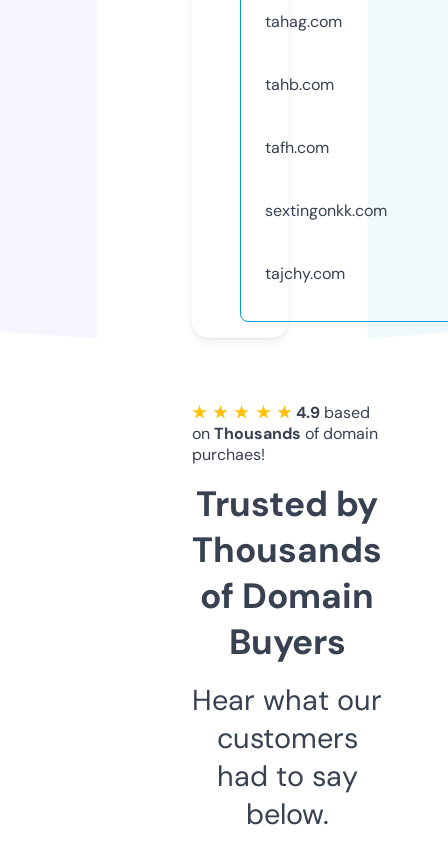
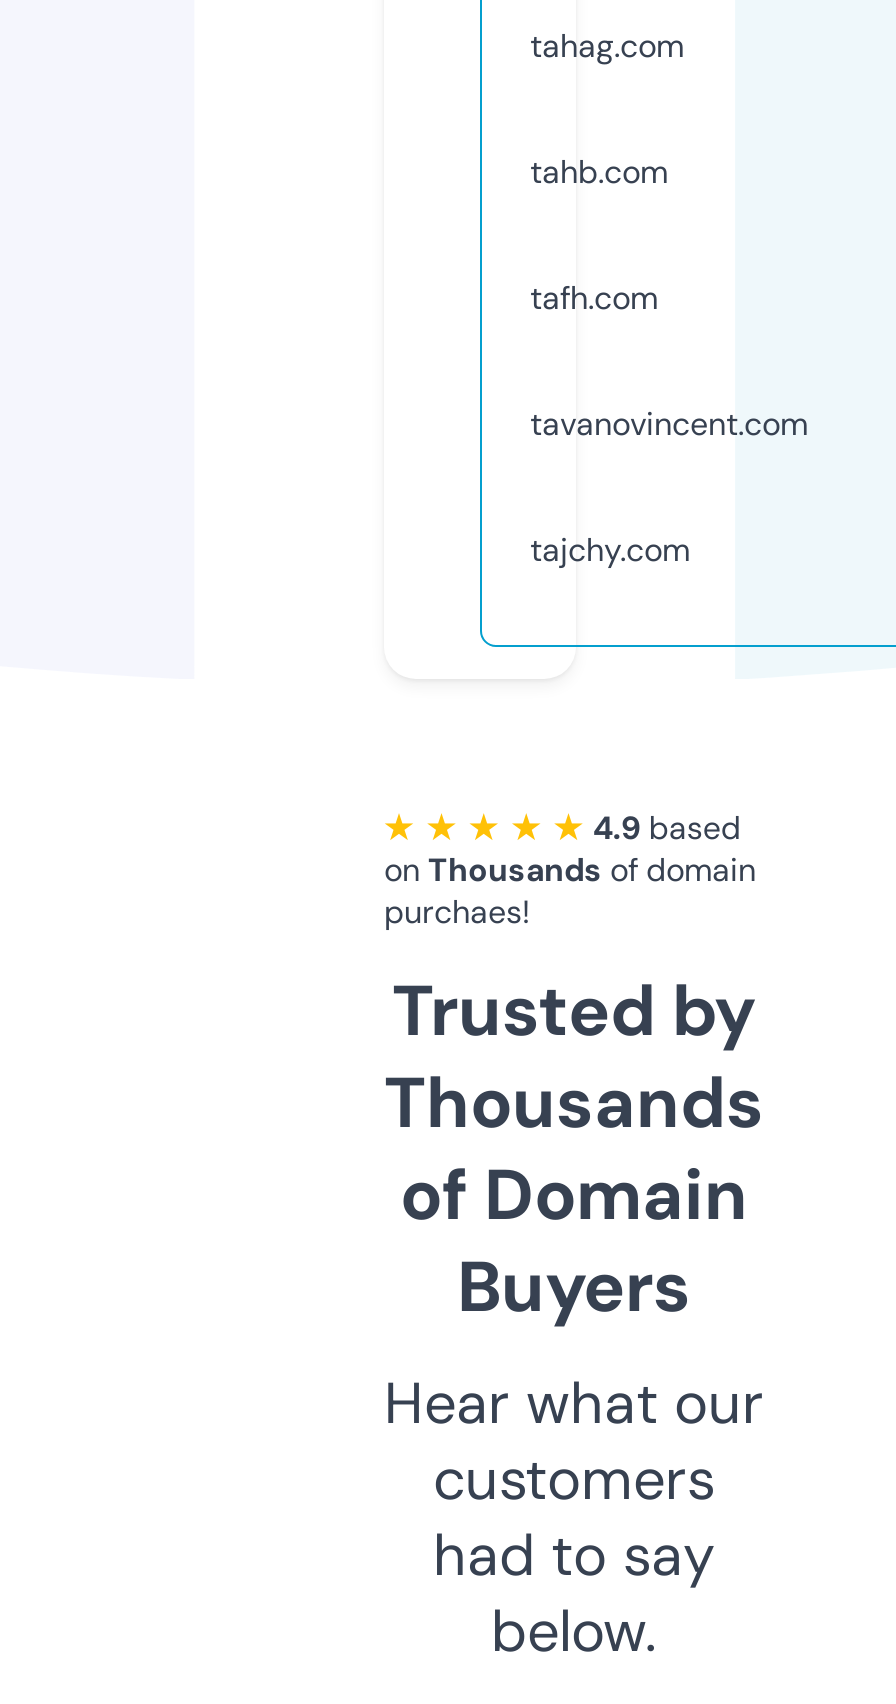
- sextingonkk.com
+ tavanovincent.com
